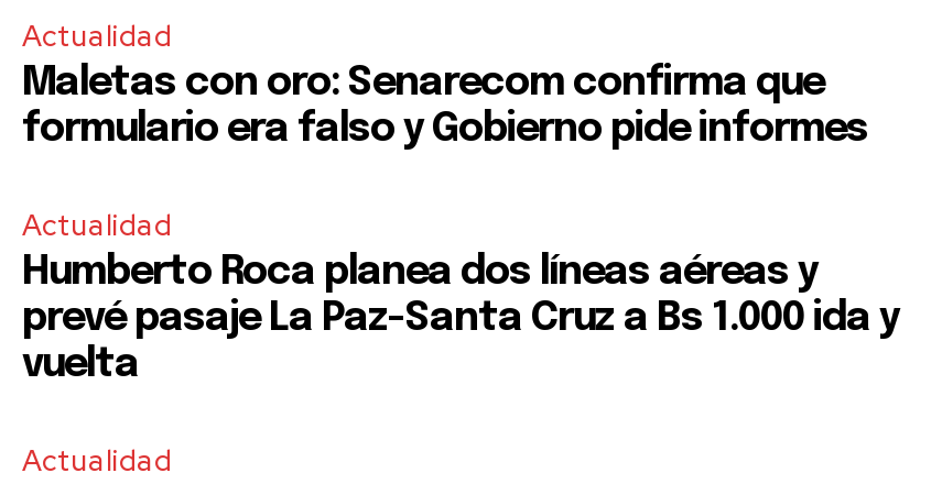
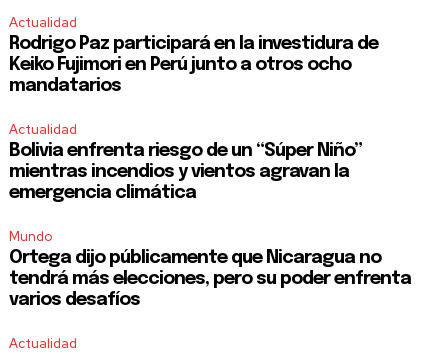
- Maletas con oro: Senarecom confirma que
- formulario era falso y Gobierno pide informes
+ Rodrigo Paz participará en la investidura de
+ Keiko Fujimori en Perú junto a otros ocho
+ mandatarios

- Humberto Roca planea dos líneas aéreas y
- prevé pasaje La Paz-Santa Cruz a Bs 1.000 ida y
- vuelta
+ Bolivia enfrenta riesgo de un “Súper Niño”
+ mientras incendios y vientos agravan la
+ emergencia climática
+ Mundo
+ Ortega dijo públicamente que Nicaragua no
+ tendrá más elecciones, pero su poder enfrenta
+ varios desafíos
